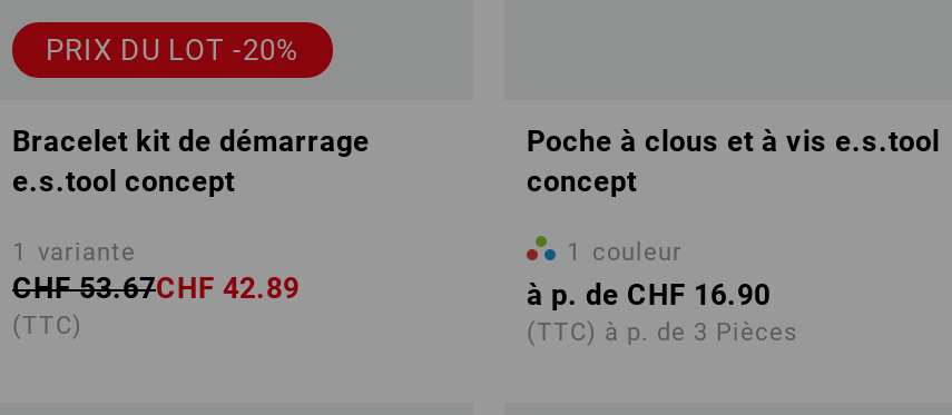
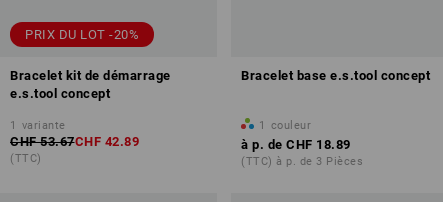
- Poche à clous et à vis e.s.tool
- concept
+ Bracelet base e.s.tool concept

- à p. de CHF 16.90
+ à p. de CHF 18.89
